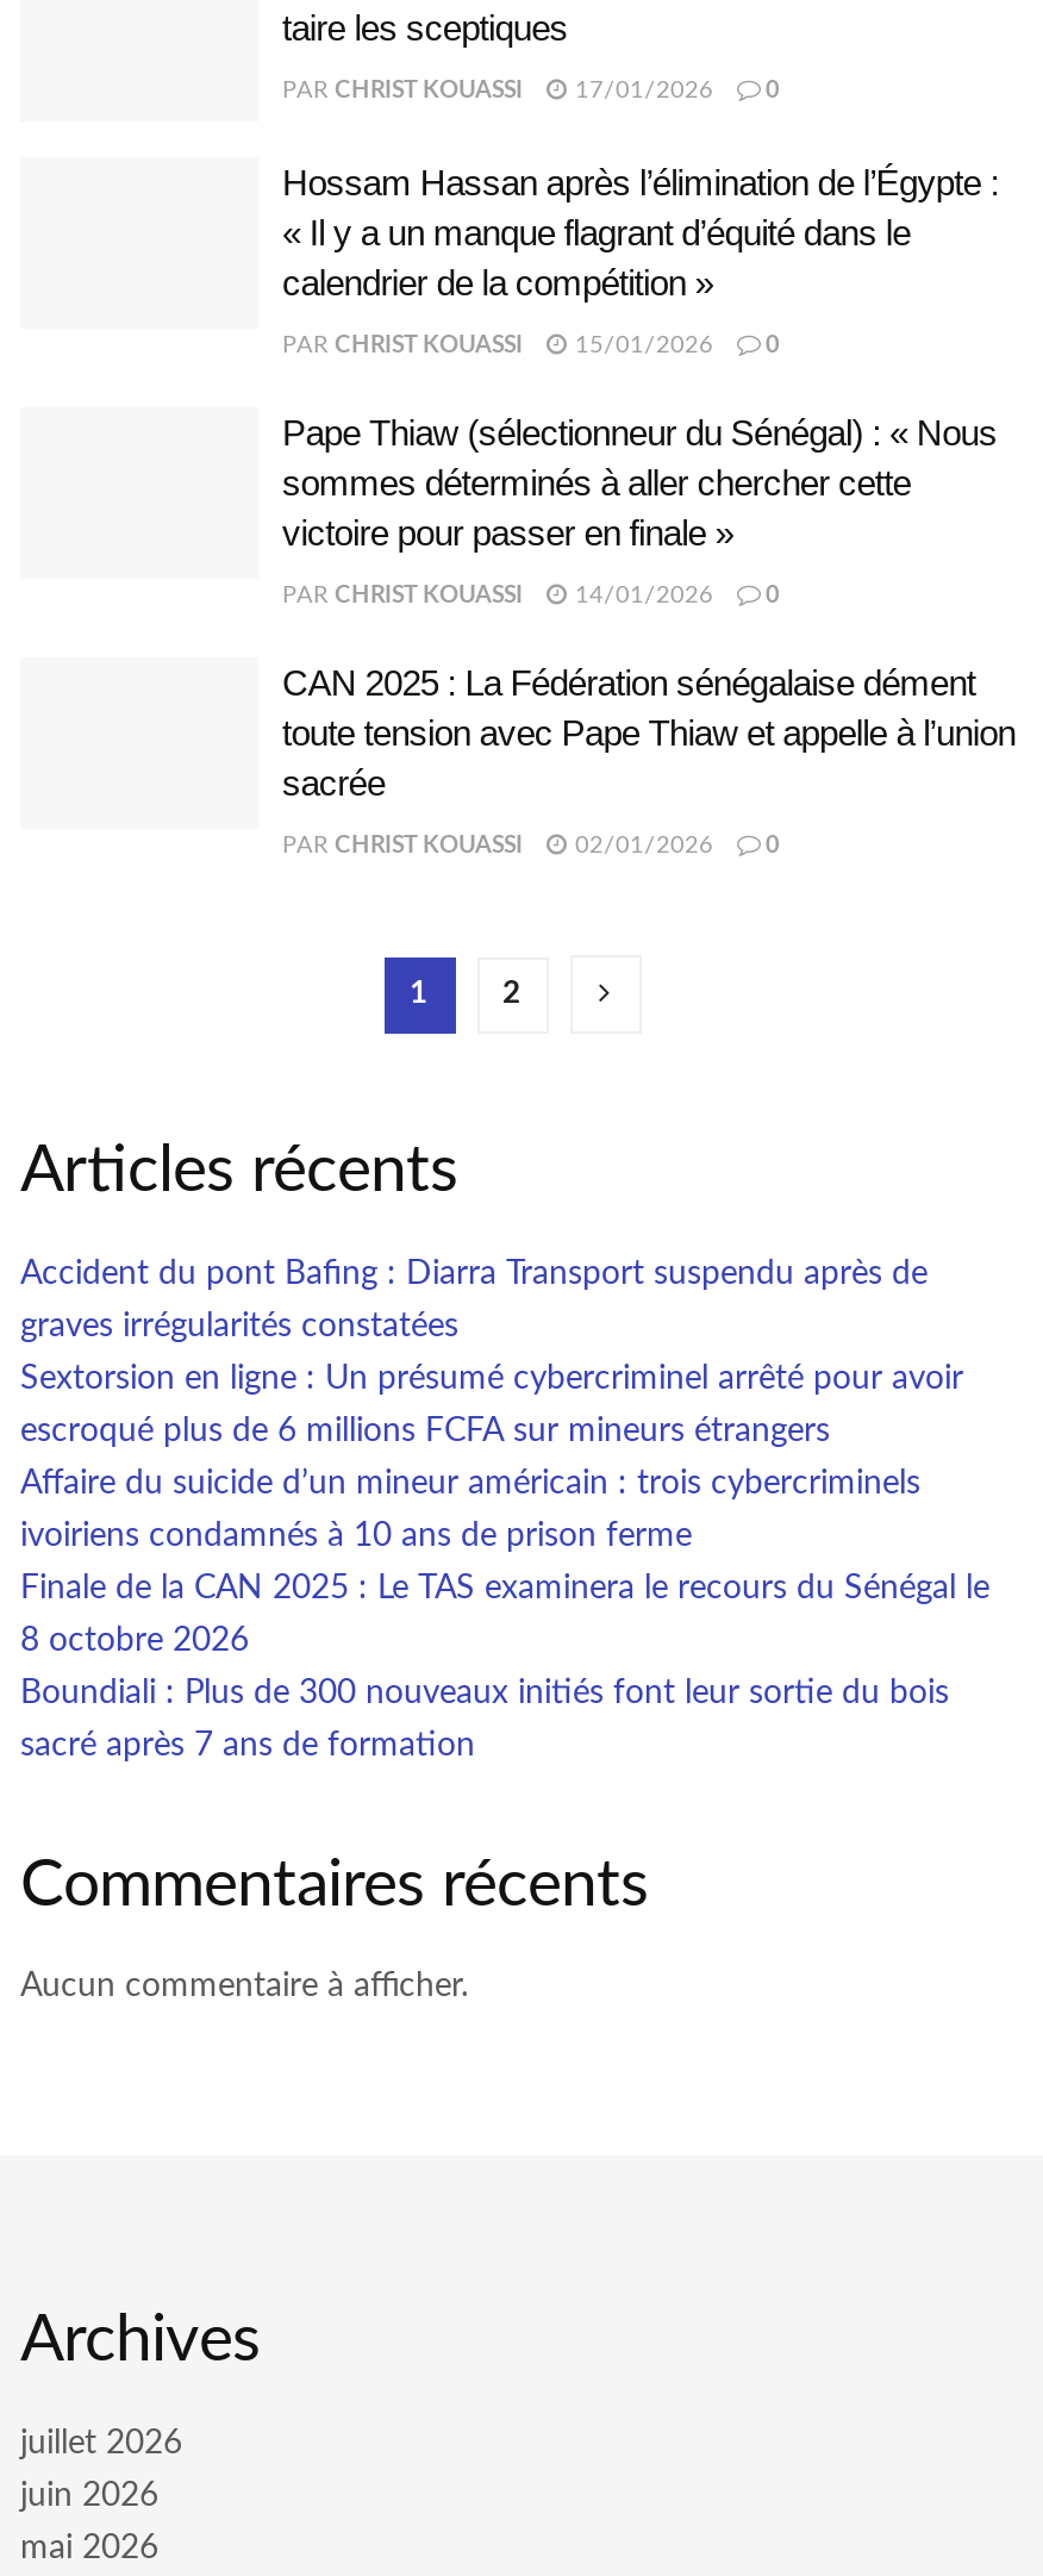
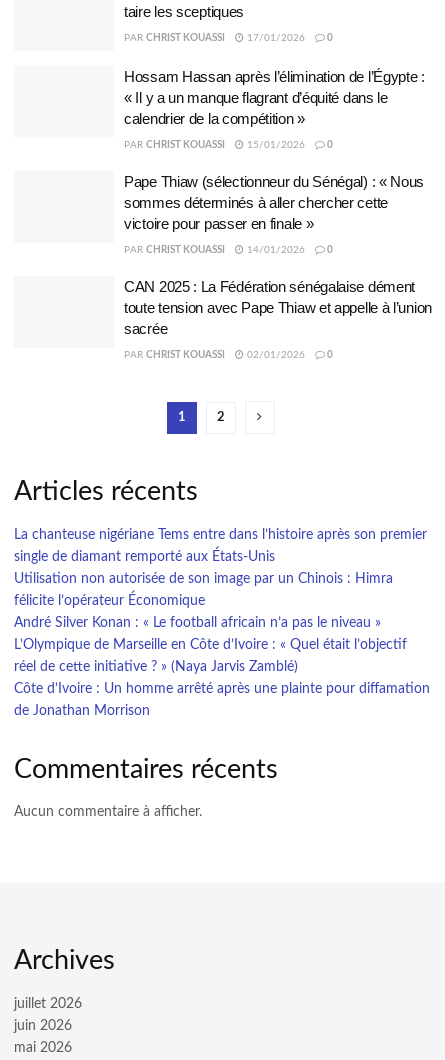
- Accident du pont Bafing : Diarra Transport suspendu après de
- graves irrégularités constatées
- Sextorsion en ligne : Un présumé cybercriminel arrêté pour avoir
- escroqué plus de 6 millions FCFA sur mineurs étrangers
- Affaire du suicide d’un mineur américain : trois cybercriminels
- ivoiriens condamnés à 10 ans de prison ferme
- Finale de la CAN 2025 : Le TAS examinera le recours du Sénégal le
- 8 octobre 2026
- Boundiali : Plus de 300 nouveaux initiés font leur sortie du bois
- sacré après 7 ans de formation
+ La chanteuse nigériane Tems entre dans l’histoire après son premier
+ single de diamant remporté aux États-Unis
+ Utilisation non autorisée de son image par un Chinois : Himra
+ félicite l’opérateur Économique
+ André Silver Konan : « Le football africain n’a pas le niveau »
+ L’Olympique de Marseille en Côte d’Ivoire : « Quel était l’objectif
+ réel de cette initiative ? » (Naya Jarvis Zamblé)
+ Côte d’Ivoire : Un homme arrêté après une plainte pour diffamation
+ de Jonathan Morrison
